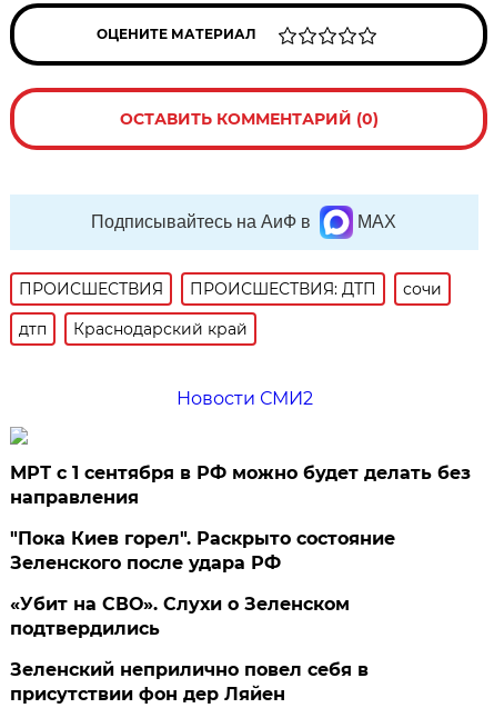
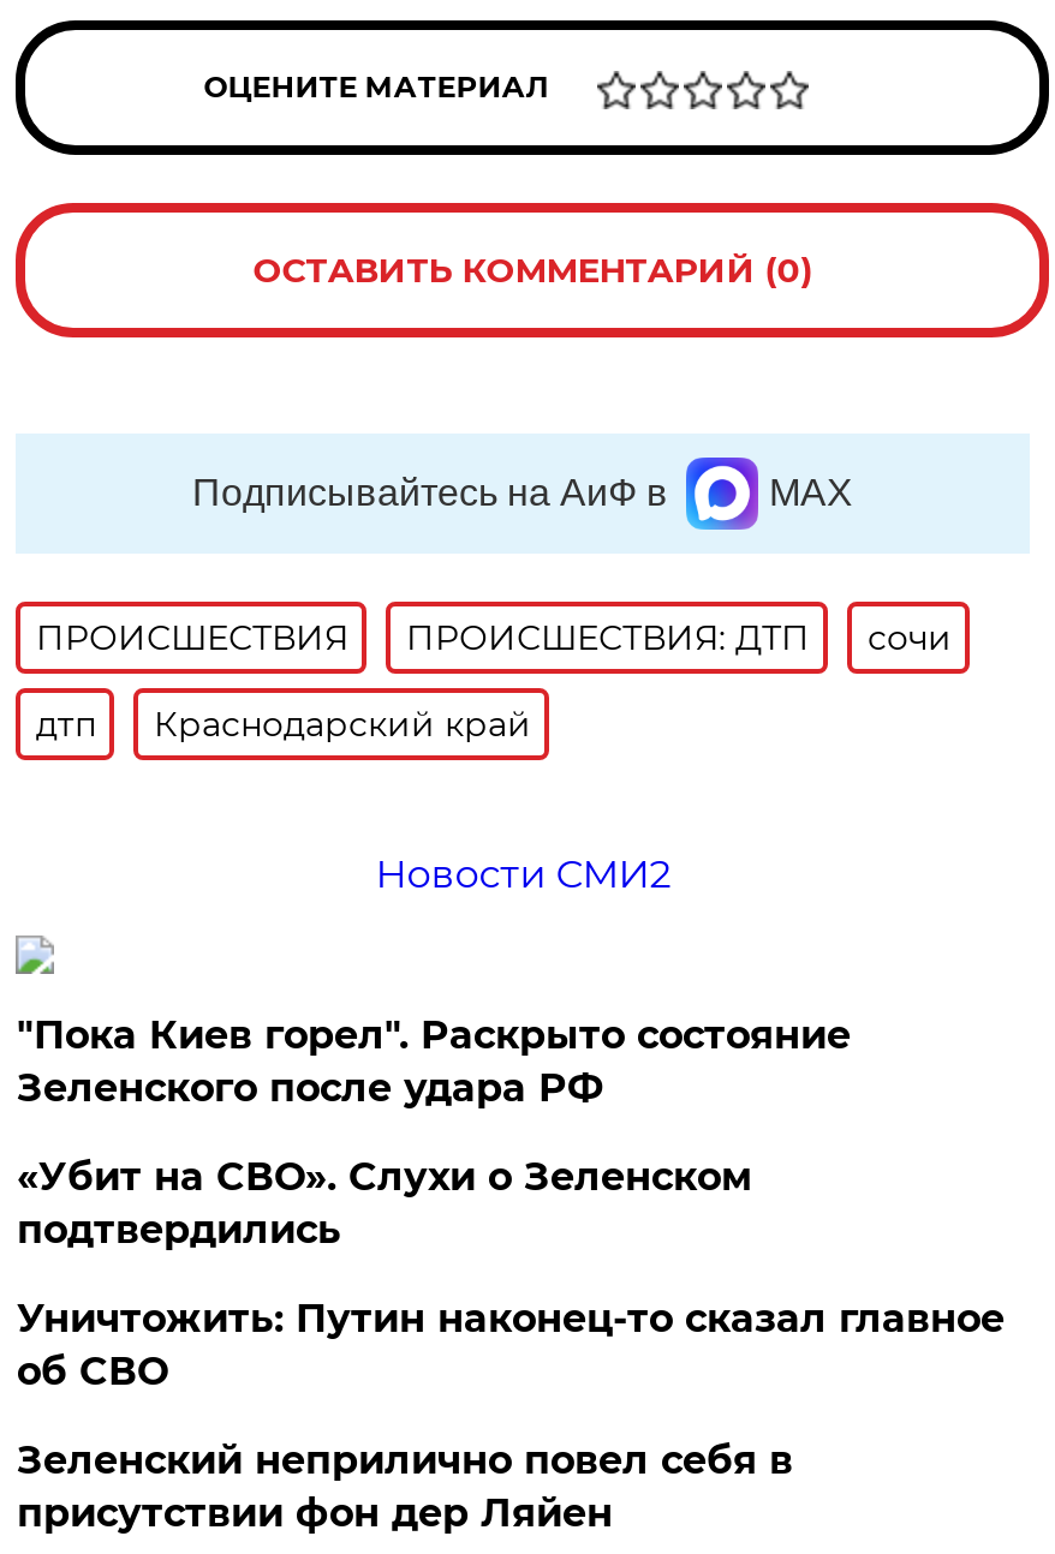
- МРТ с 1 сентября в РФ можно будет делать без
- направления

moved up: "Пока Киев горел". Раскрыто состояние | Зеленского после удара РФ | «Убит на СВО». Слухи о Зеленском | подтвердились

+ Уничтожить: Путин наконец-то сказал главное
+ об СВО
